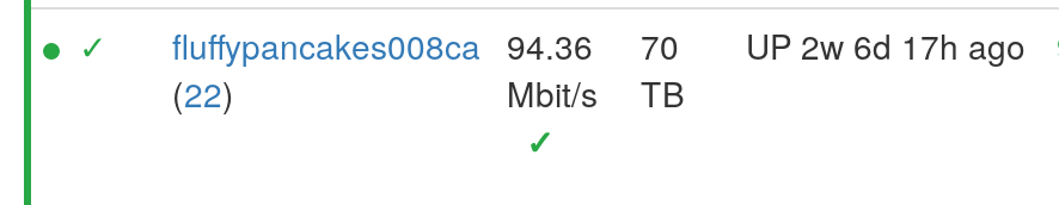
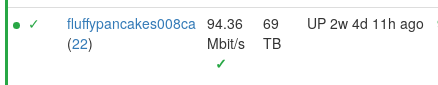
- 70
+ 69

- UP 2w 6d 17h ago
+ UP 2w 4d 11h ago
